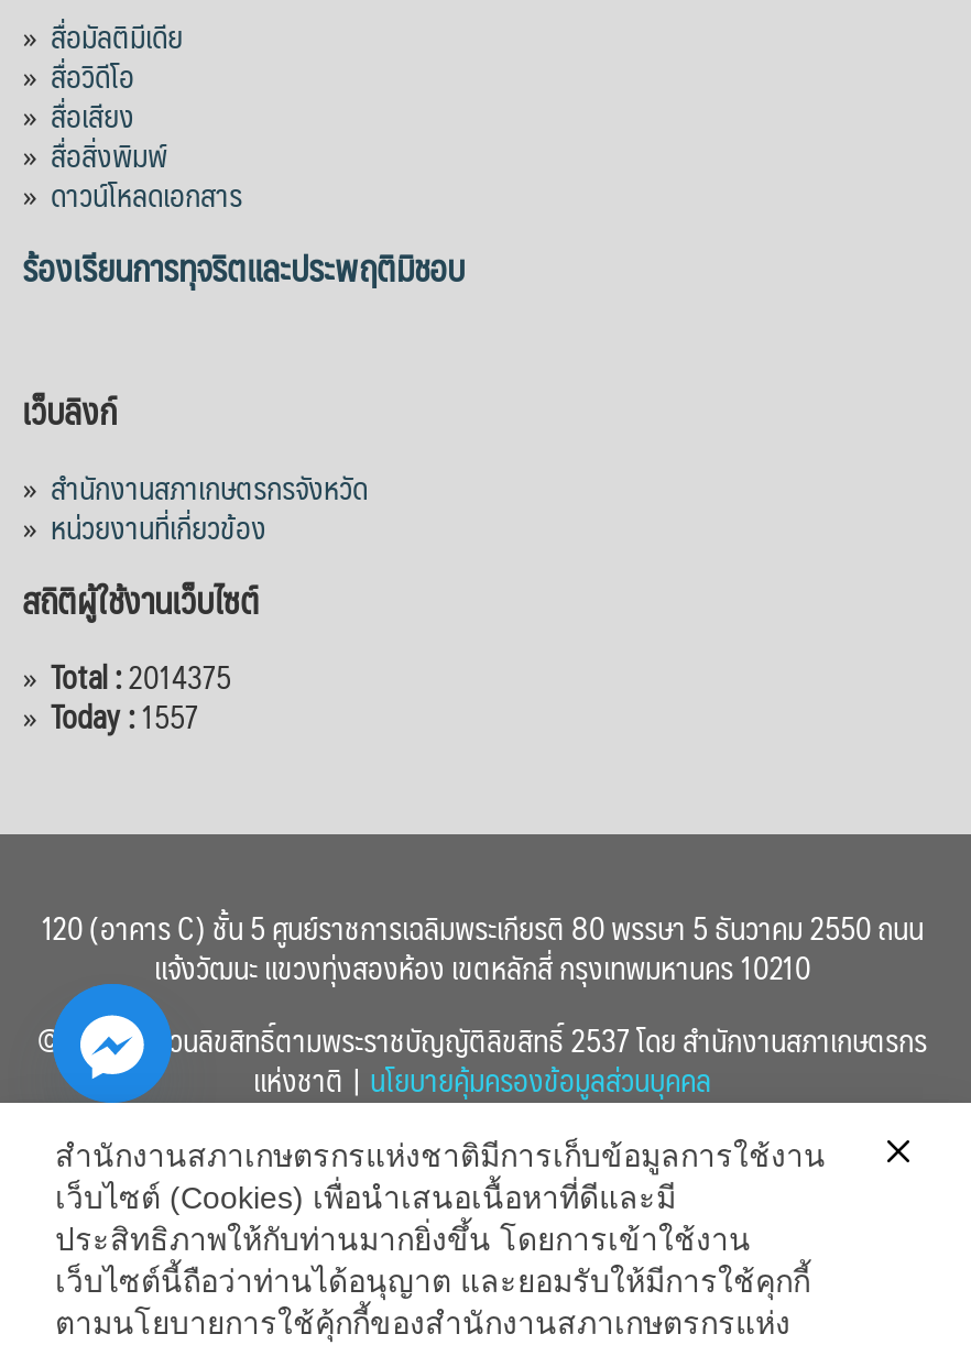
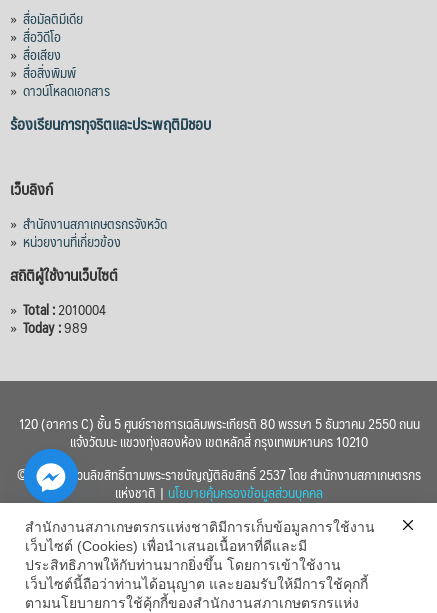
- » Total : 2014375
+ » Total : 2010004

- » Today :1557
+ » Today :989
